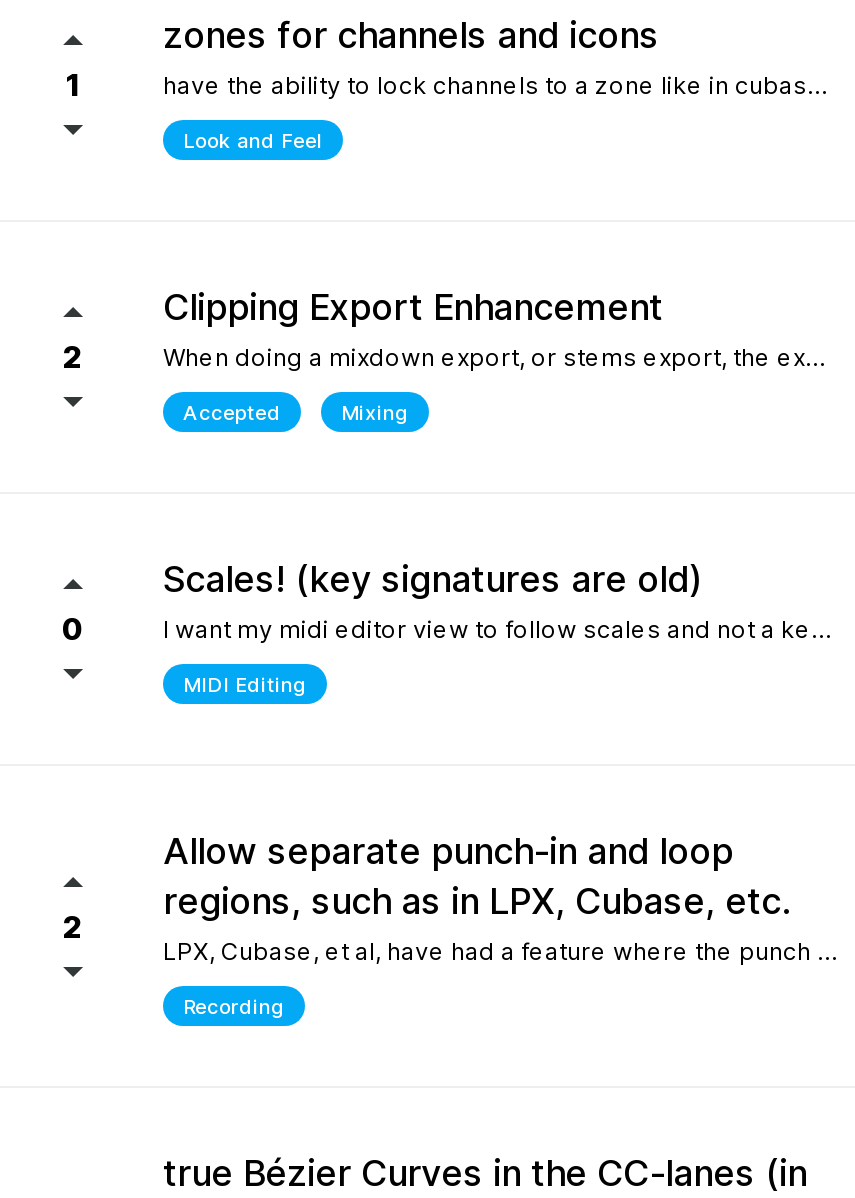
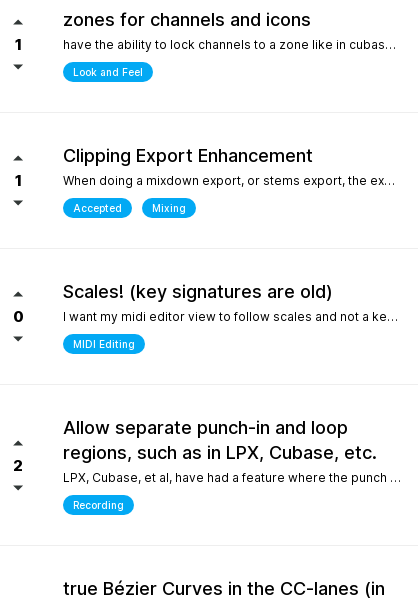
- 2
+ 1
